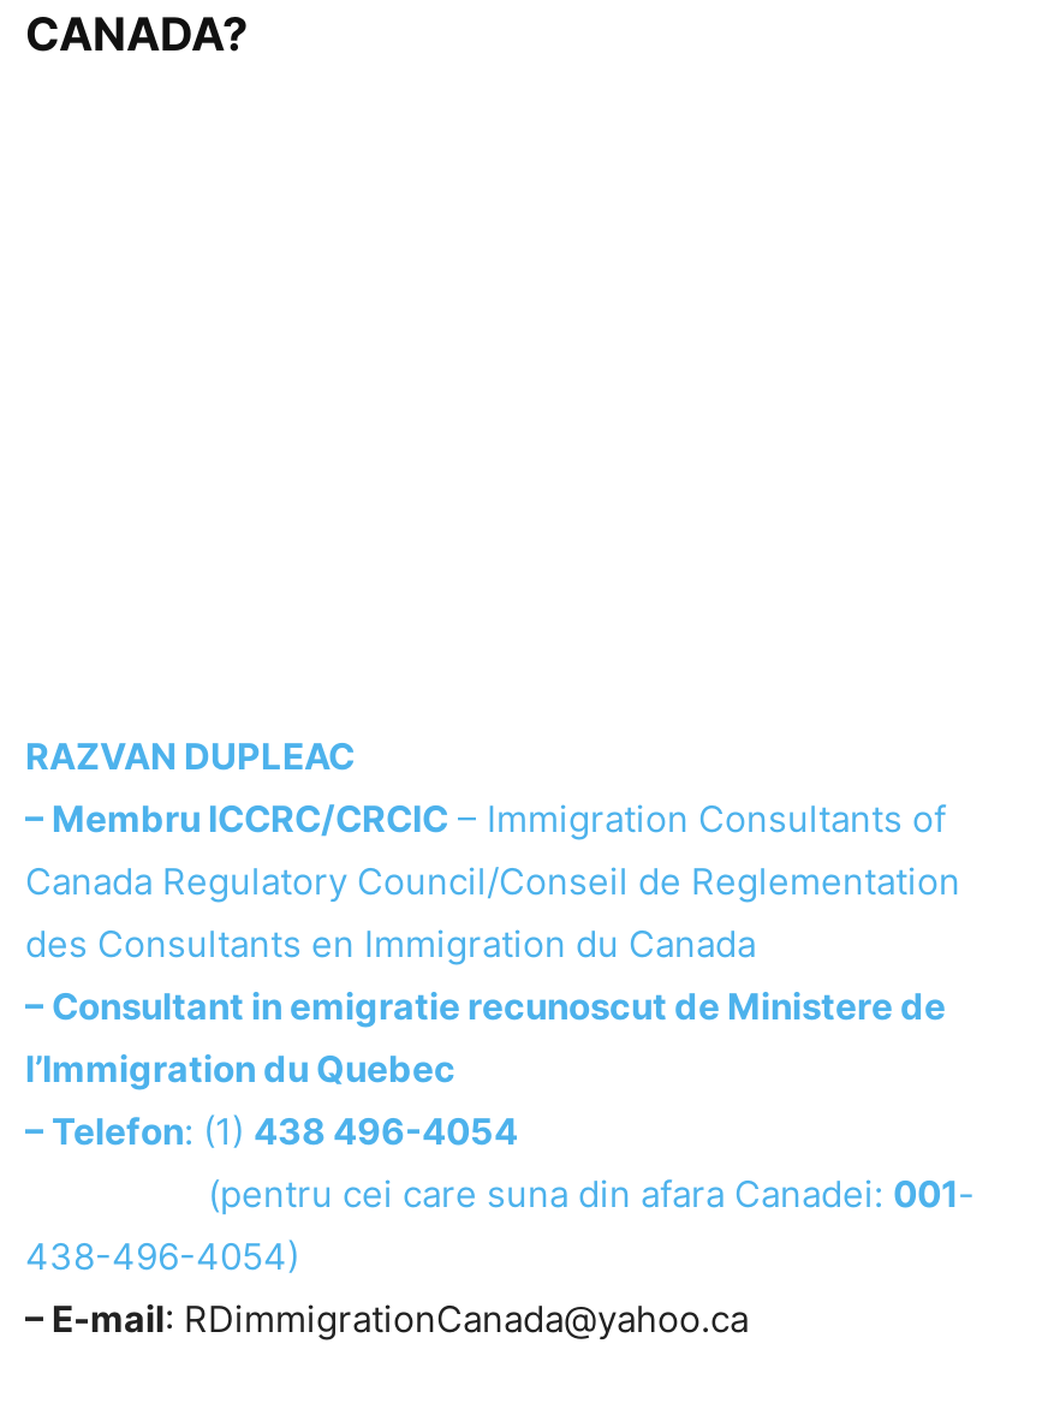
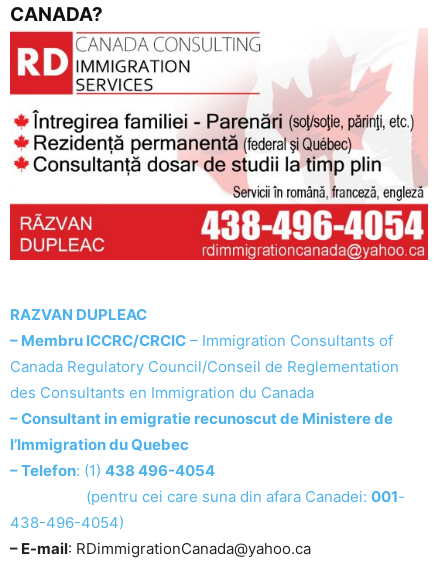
+ [image]
